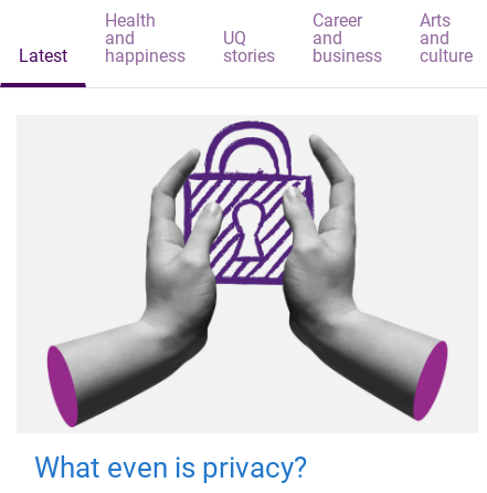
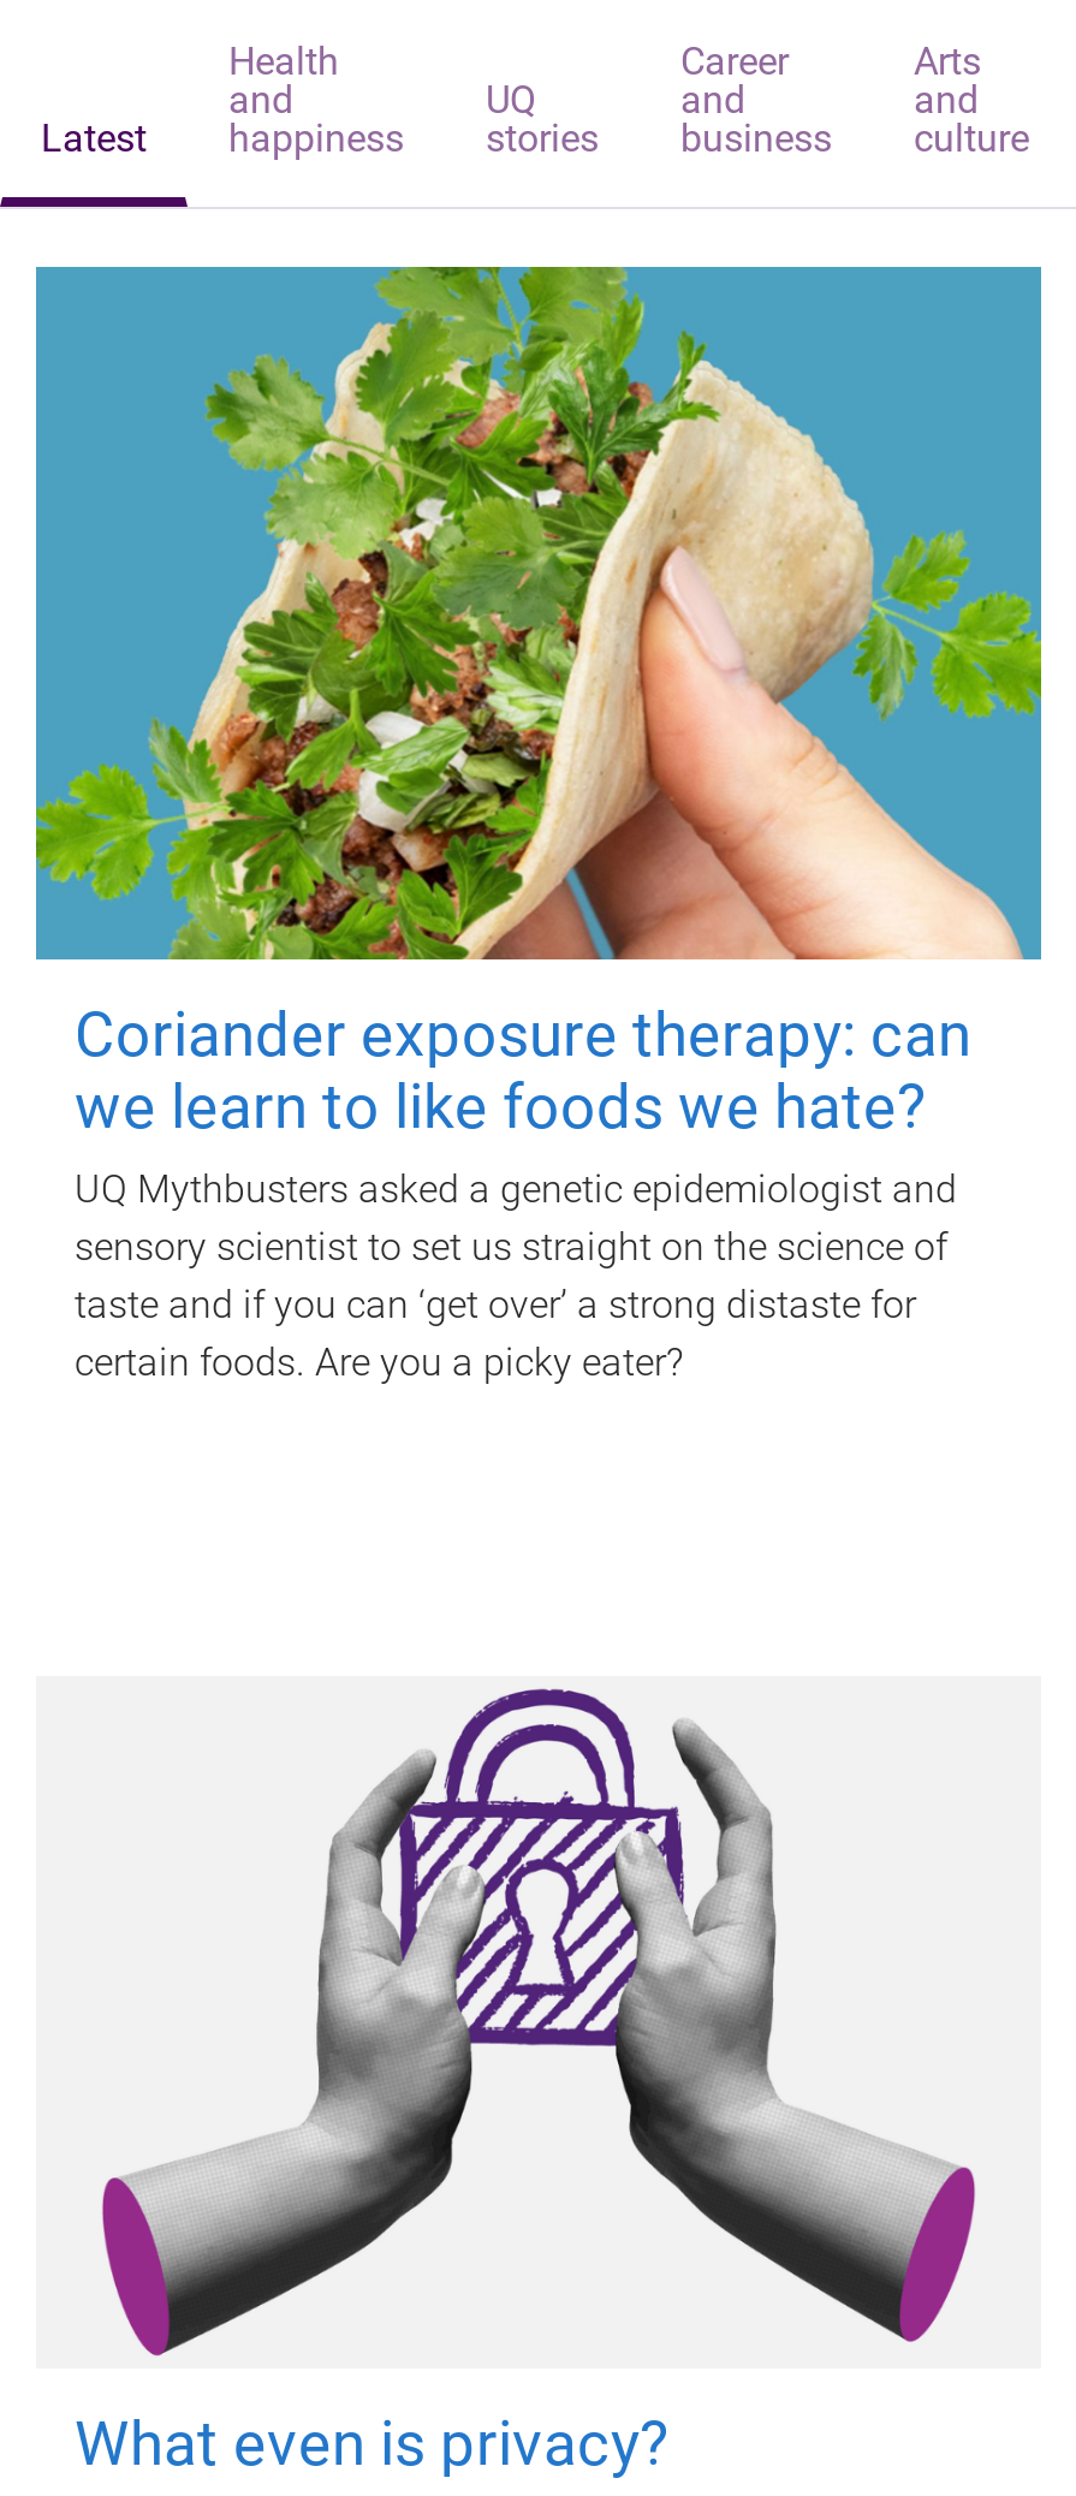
+ [image]
+ Coriander exposure therapy: can
+ we learn to like foods we hate?
+ UQ Mythbusters asked a genetic epidemiologist and
+ sensory scientist to set us straight on the science of
+ taste and if you can ‘get over’ a strong distaste for
+ certain foods. Are you a picky eater?
